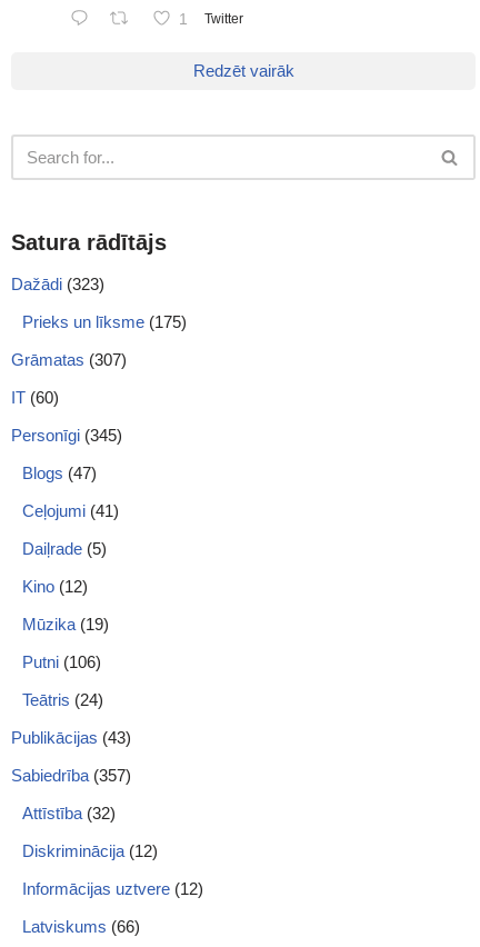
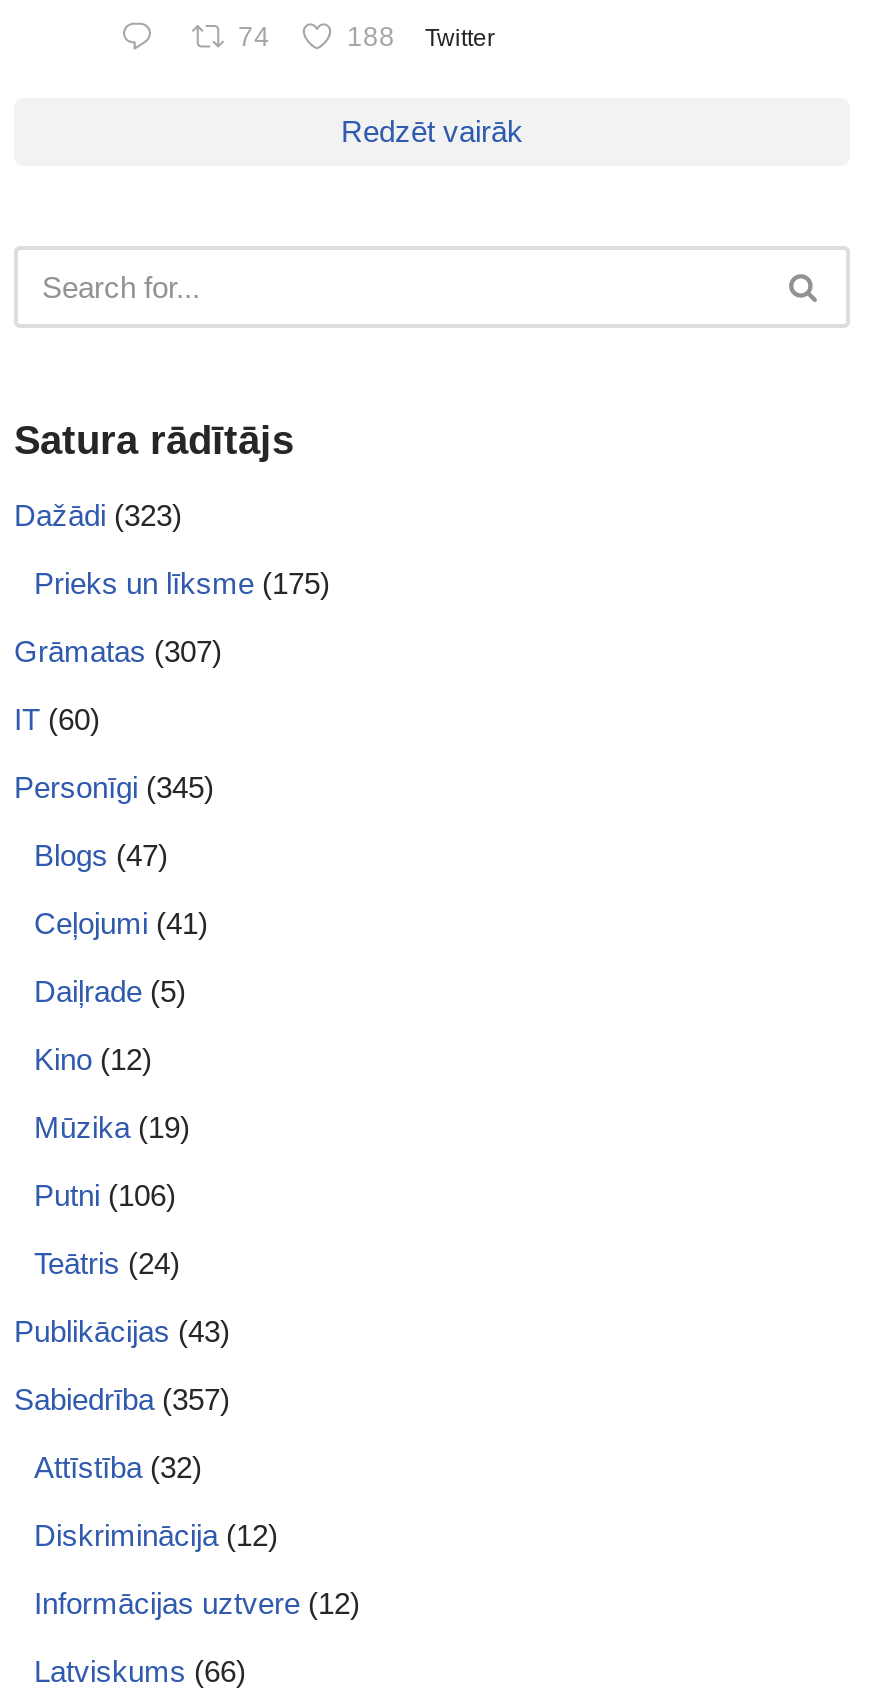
- 1
+ 74
+ 188
